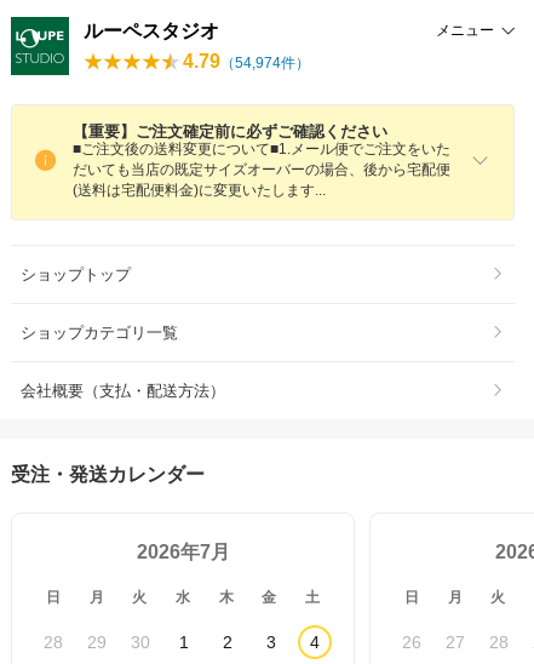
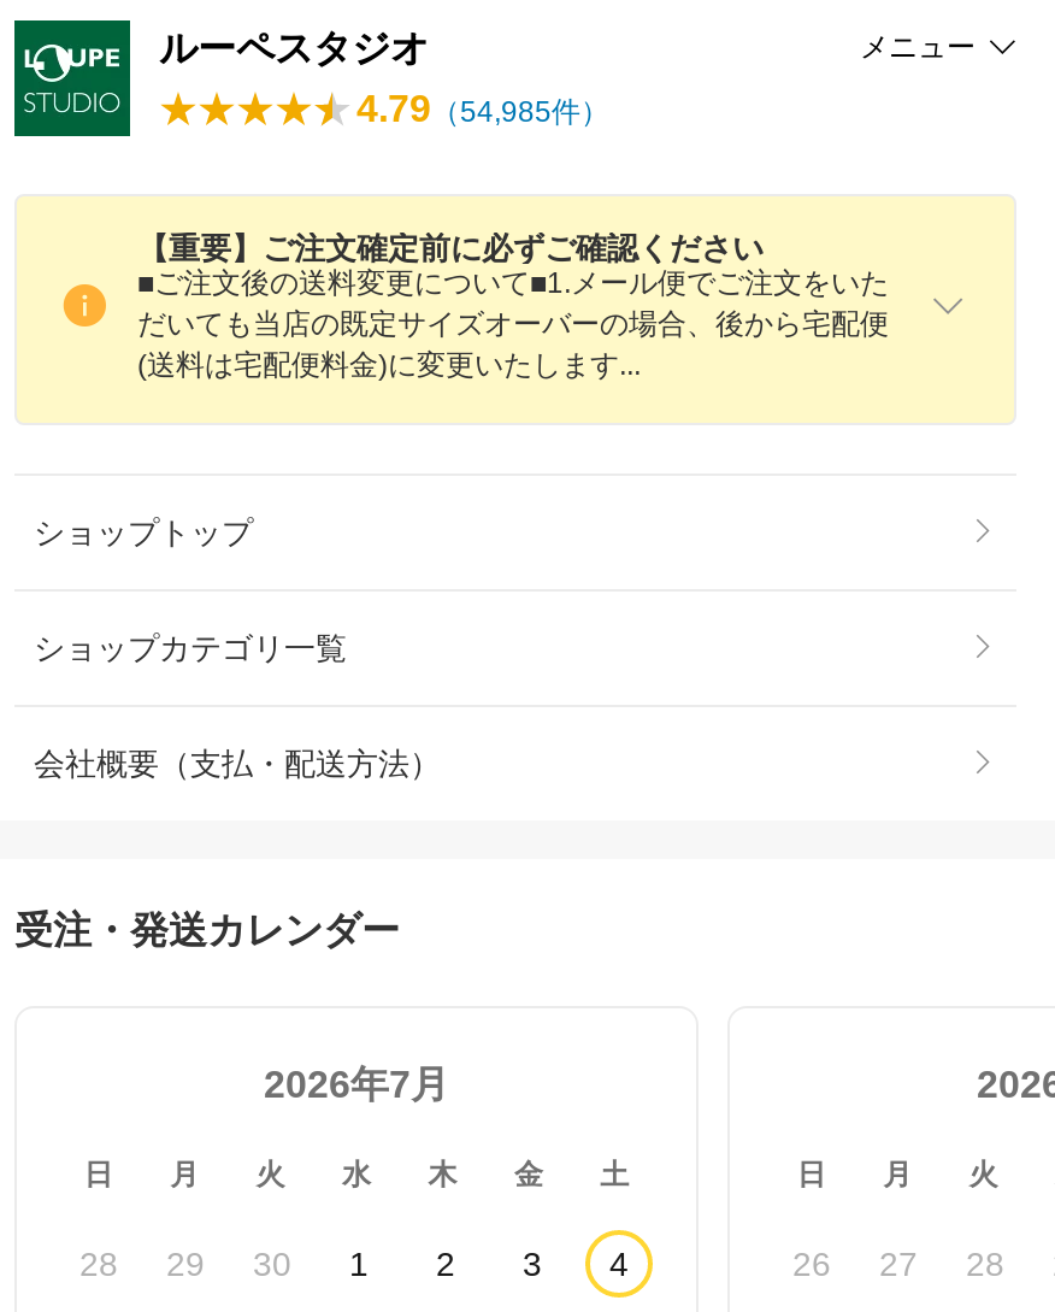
- 4.79（54,974件）
+ 4.79（54,985件）
